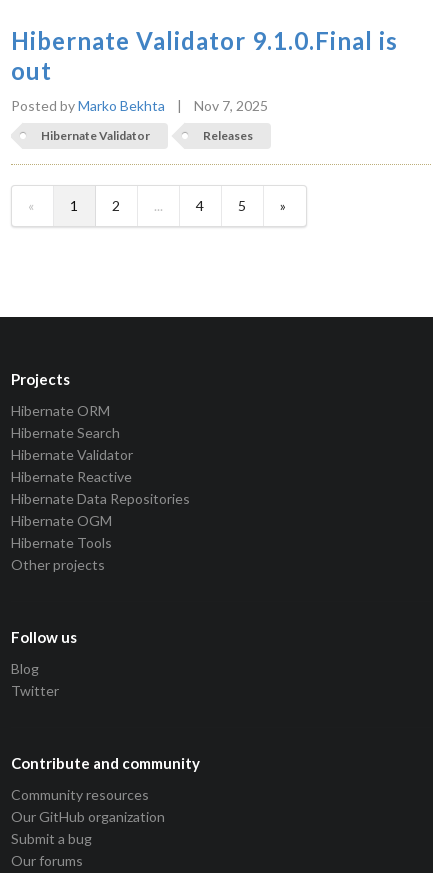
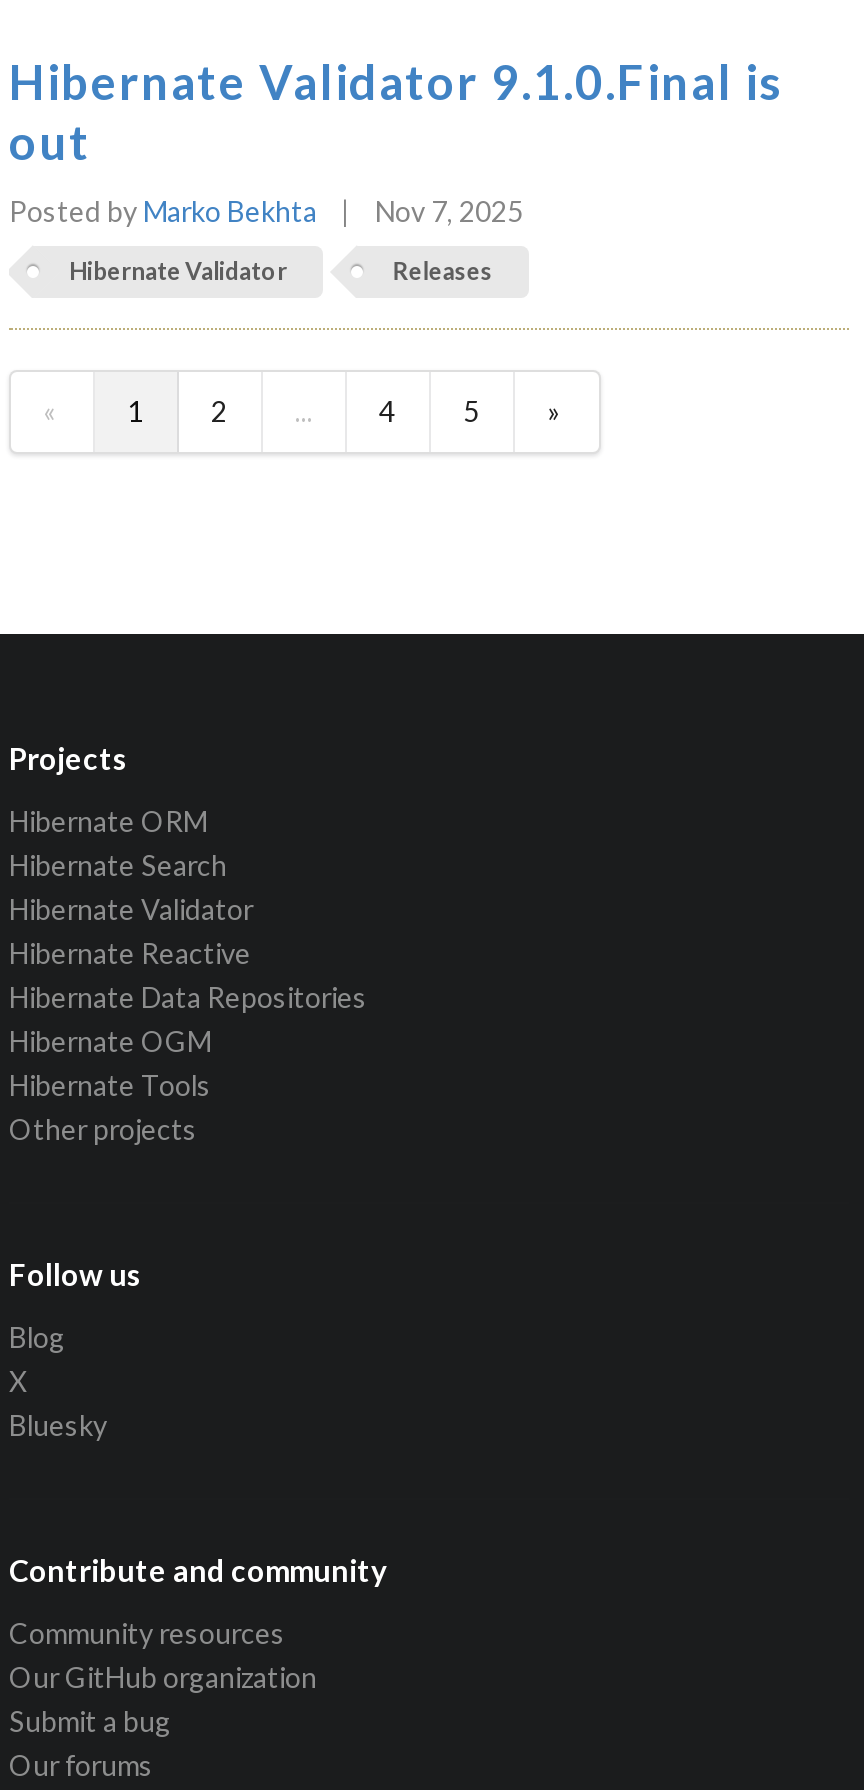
- Twitter
+ X
+ Bluesky
